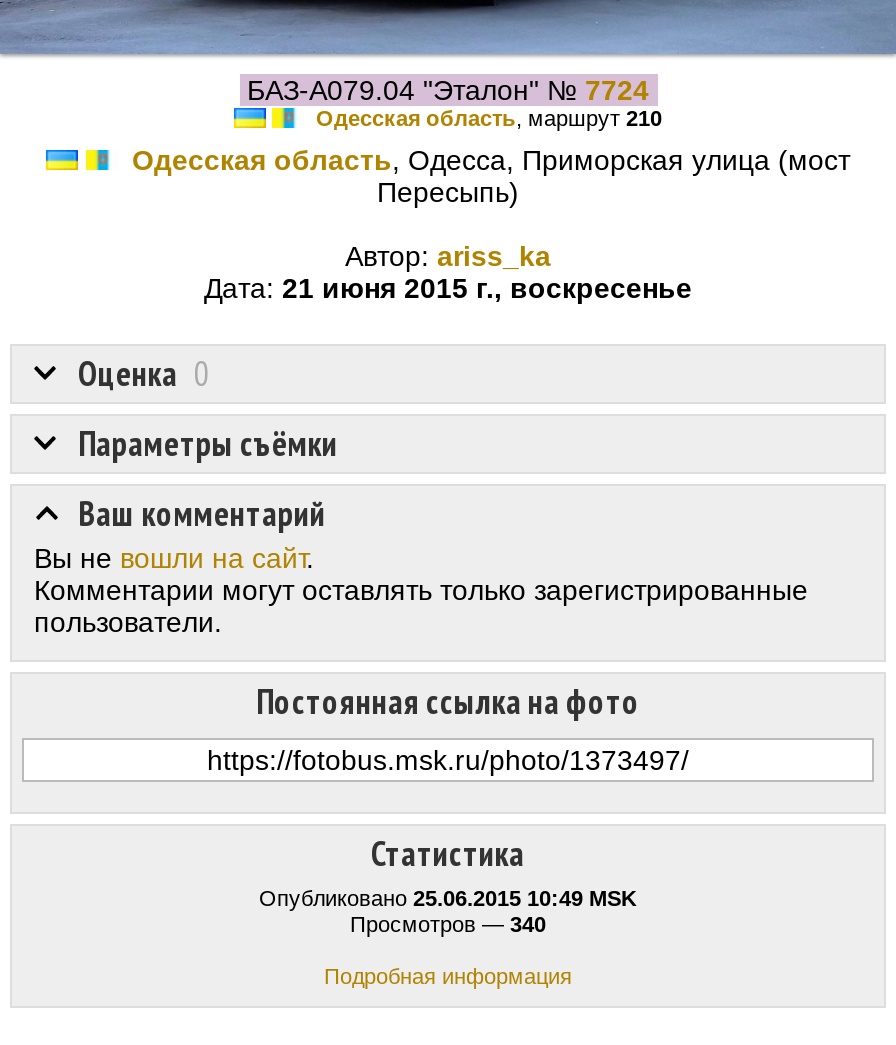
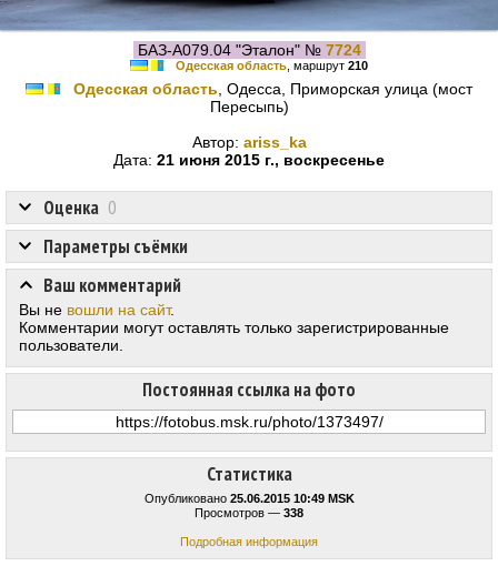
- Просмотров — 340
+ Просмотров — 338
